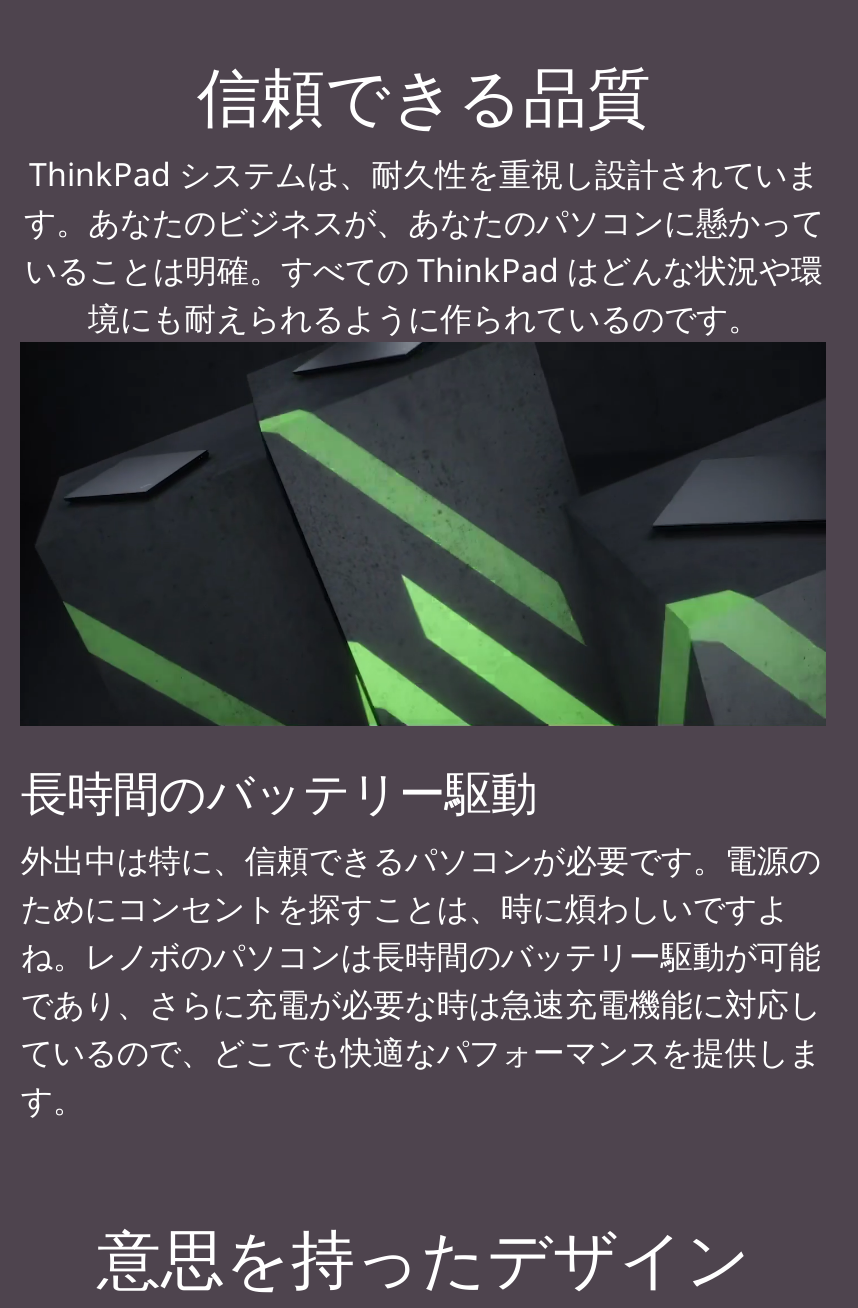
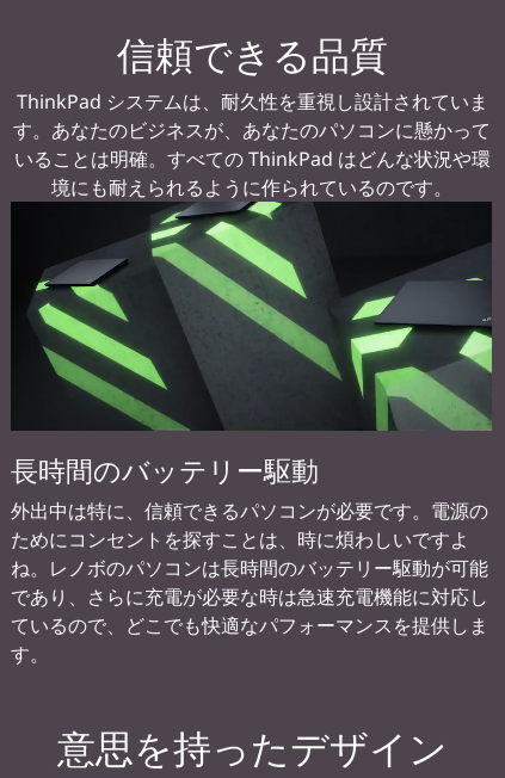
- [image]
+ [image]
